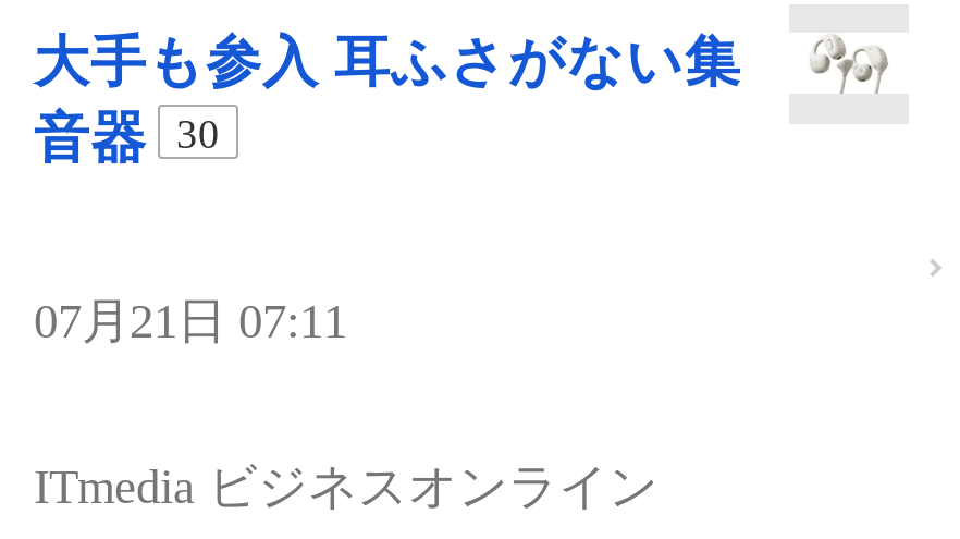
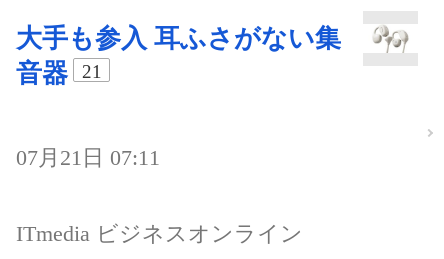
- 音器 30
+ 音器 21
